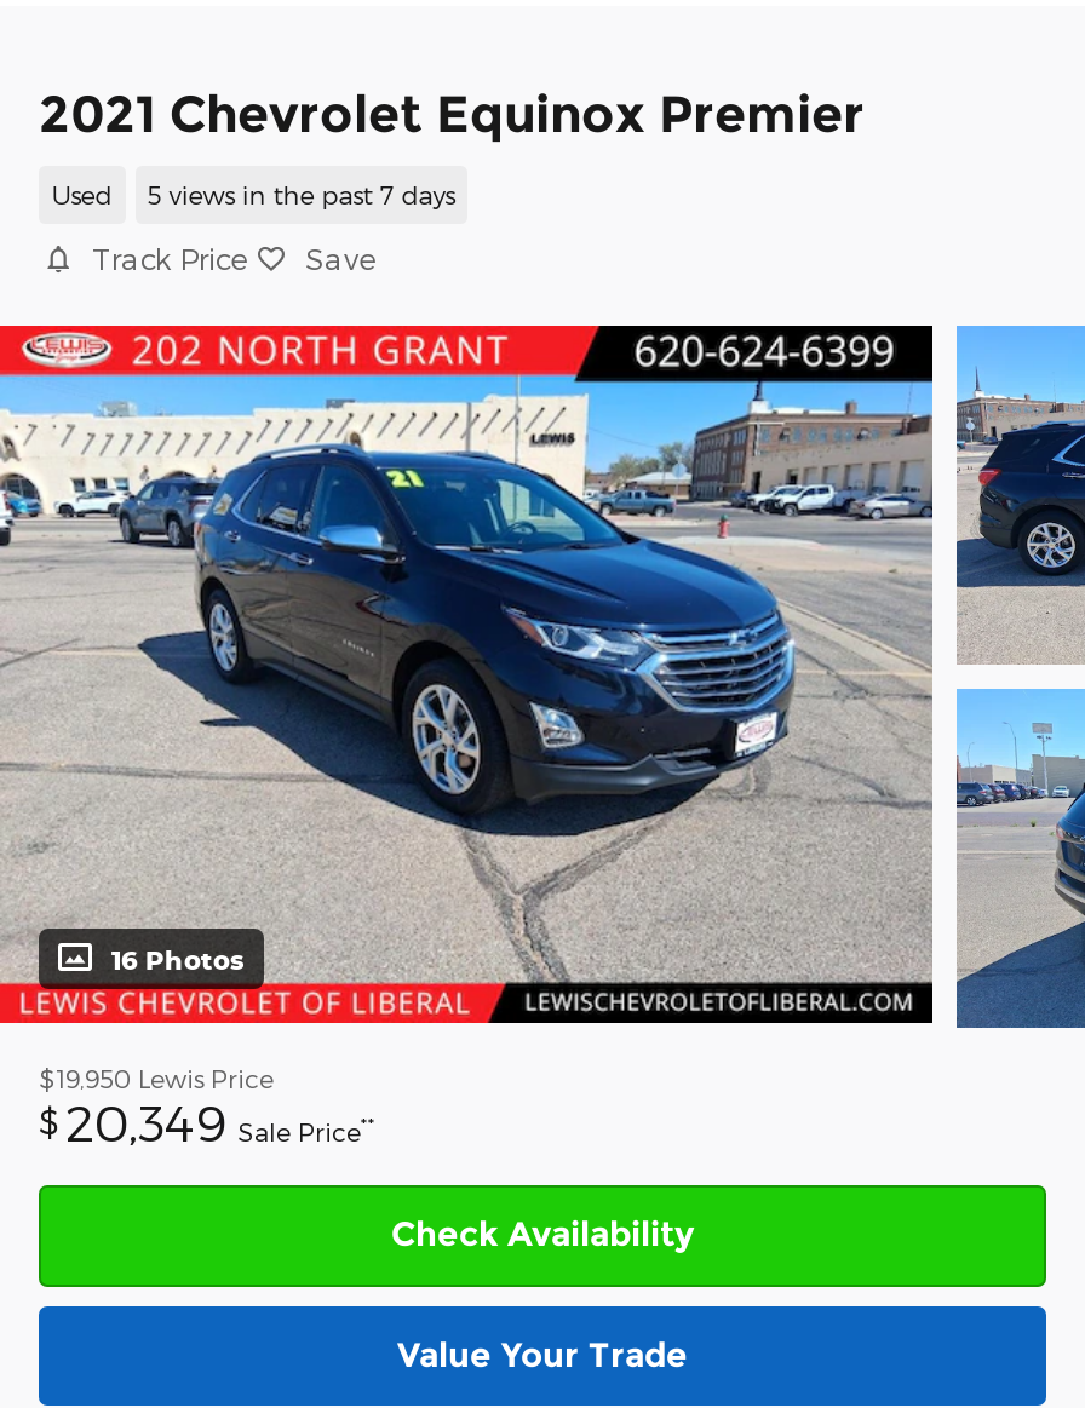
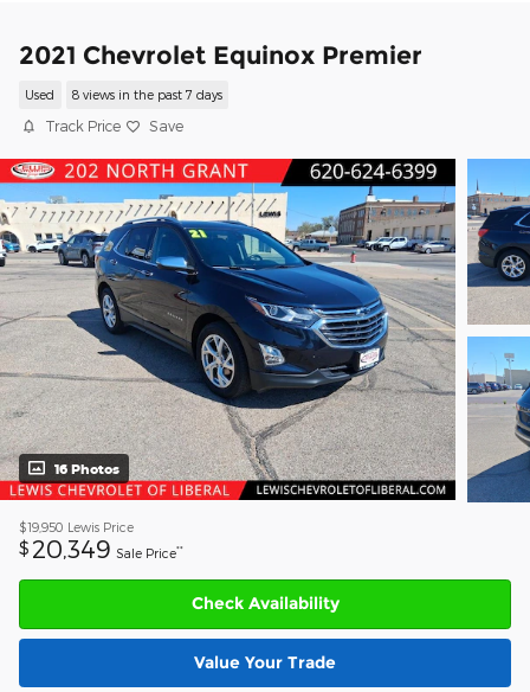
- 5 views in the past 7 days
+ 8 views in the past 7 days
